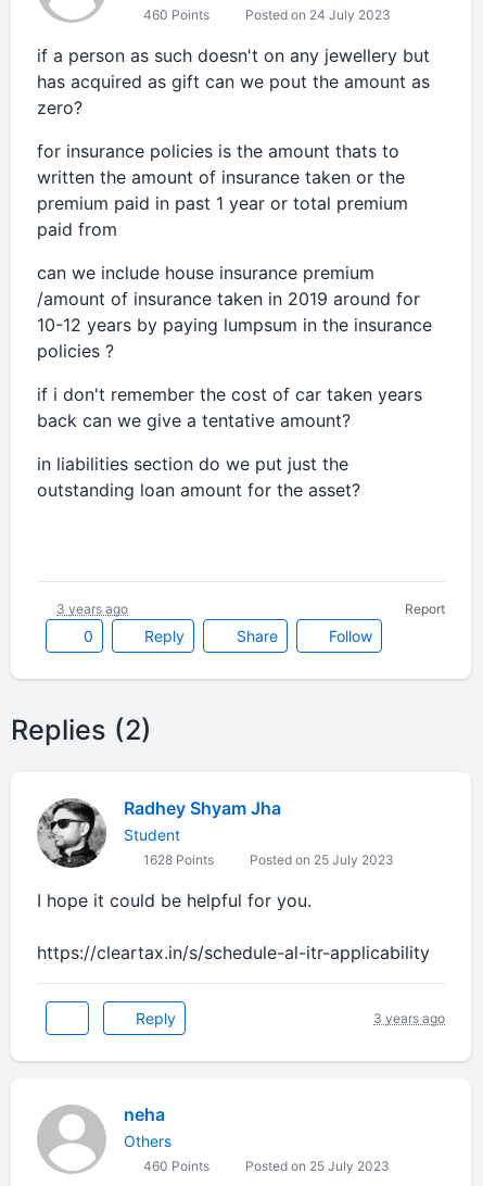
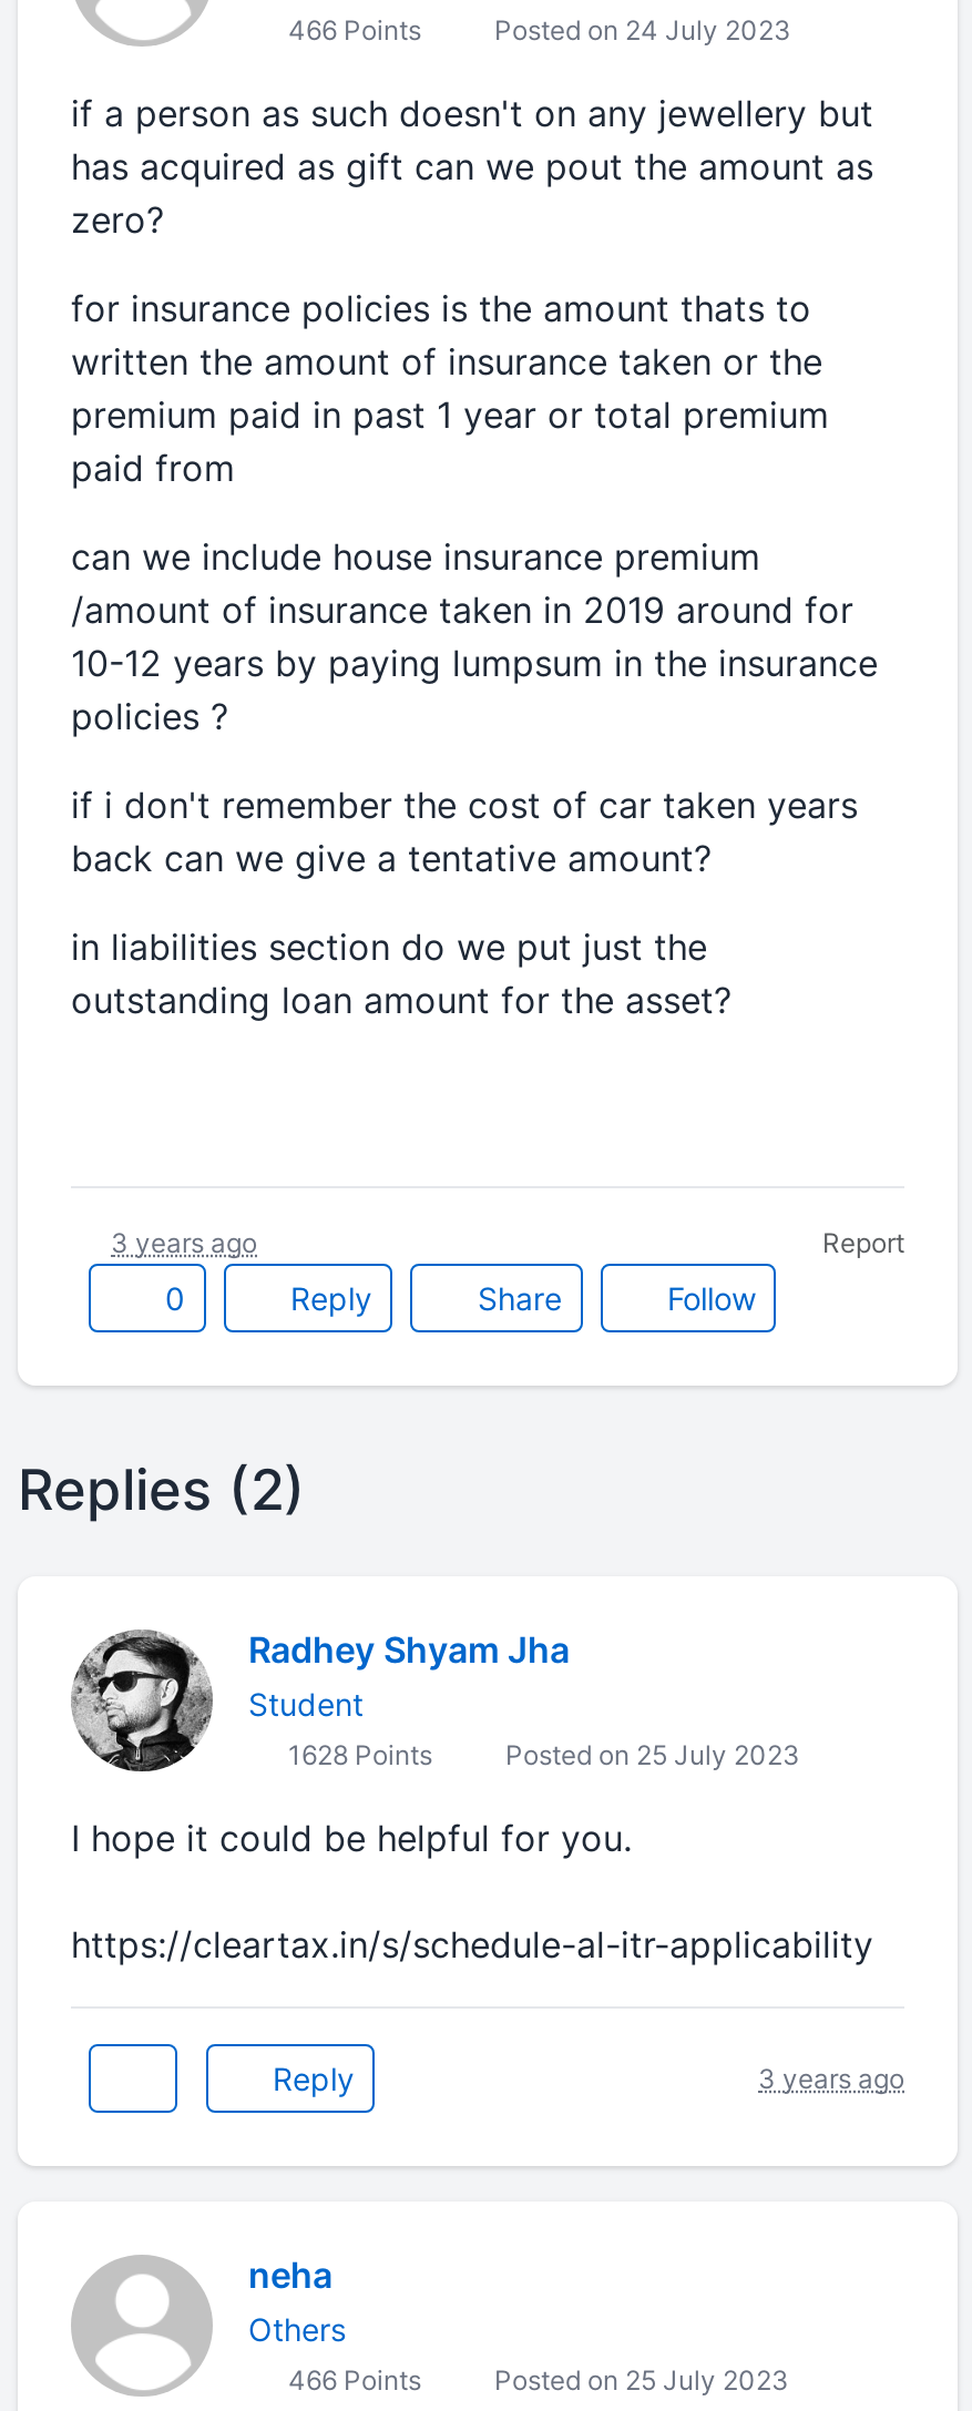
- 460 Points Posted on 24 July 2023
+ 466 Points Posted on 24 July 2023

- 460 Points Posted on 25 July 2023
+ 466 Points Posted on 25 July 2023
